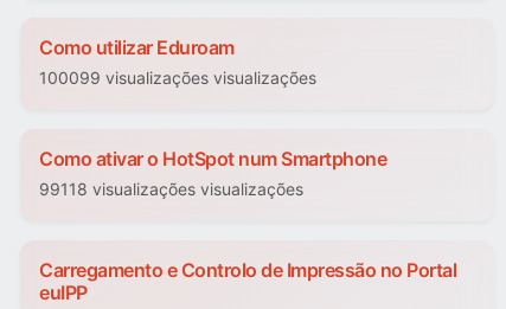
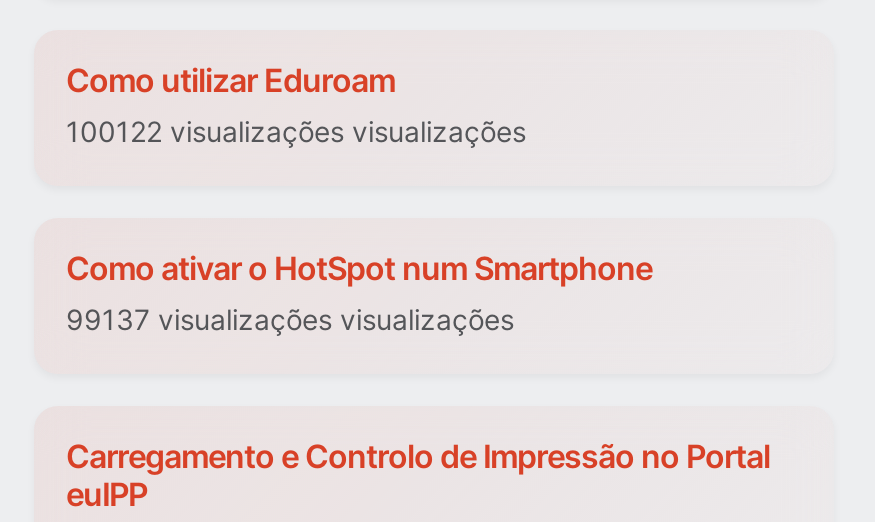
- 100099 visualizações visualizações
+ 100122 visualizações visualizações

- 99118 visualizações visualizações
+ 99137 visualizações visualizações
